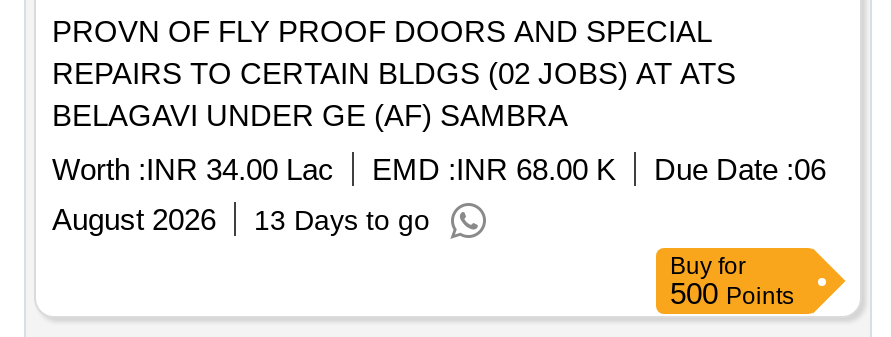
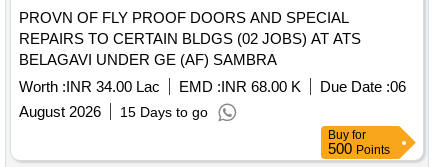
- August 2026 13 Days to go
+ August 2026 15 Days to go
